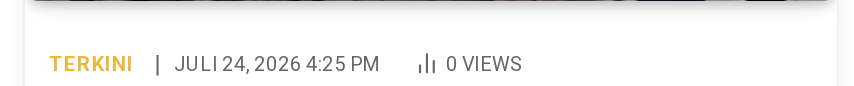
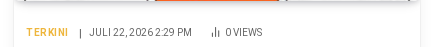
- TERKINI JULI 24, 2026 4:25 PM
+ TERKINI JULI 22, 2026 2:29 PM
